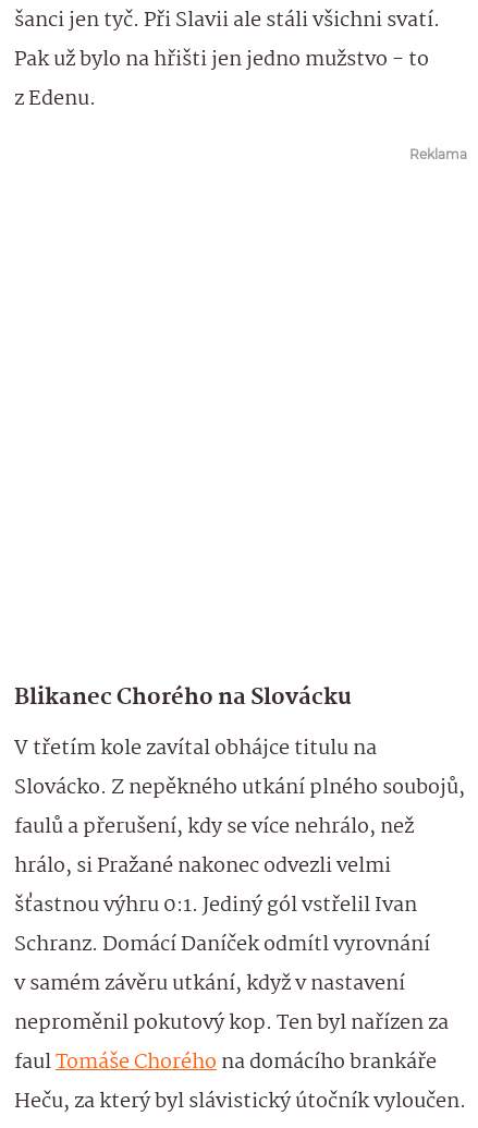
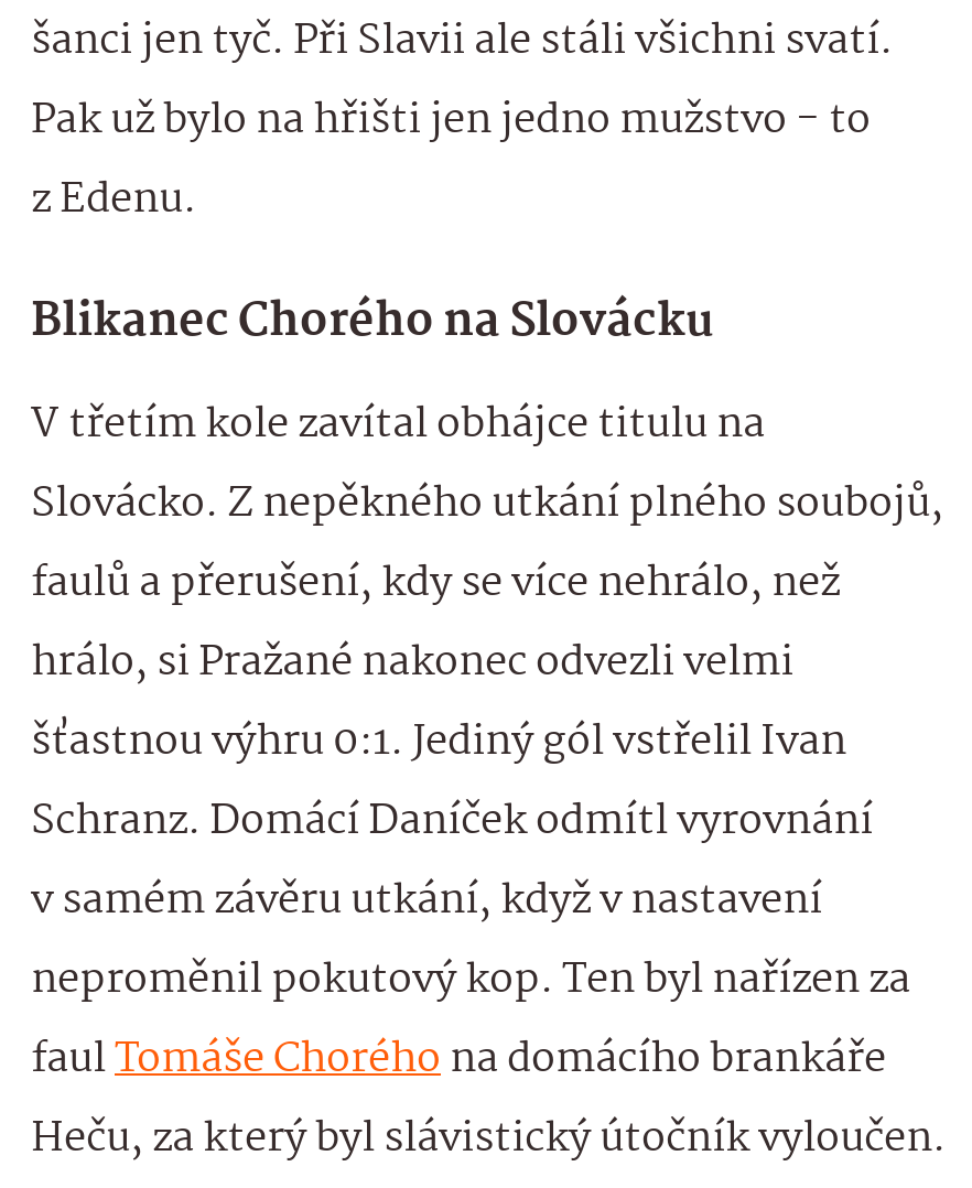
- Reklama
